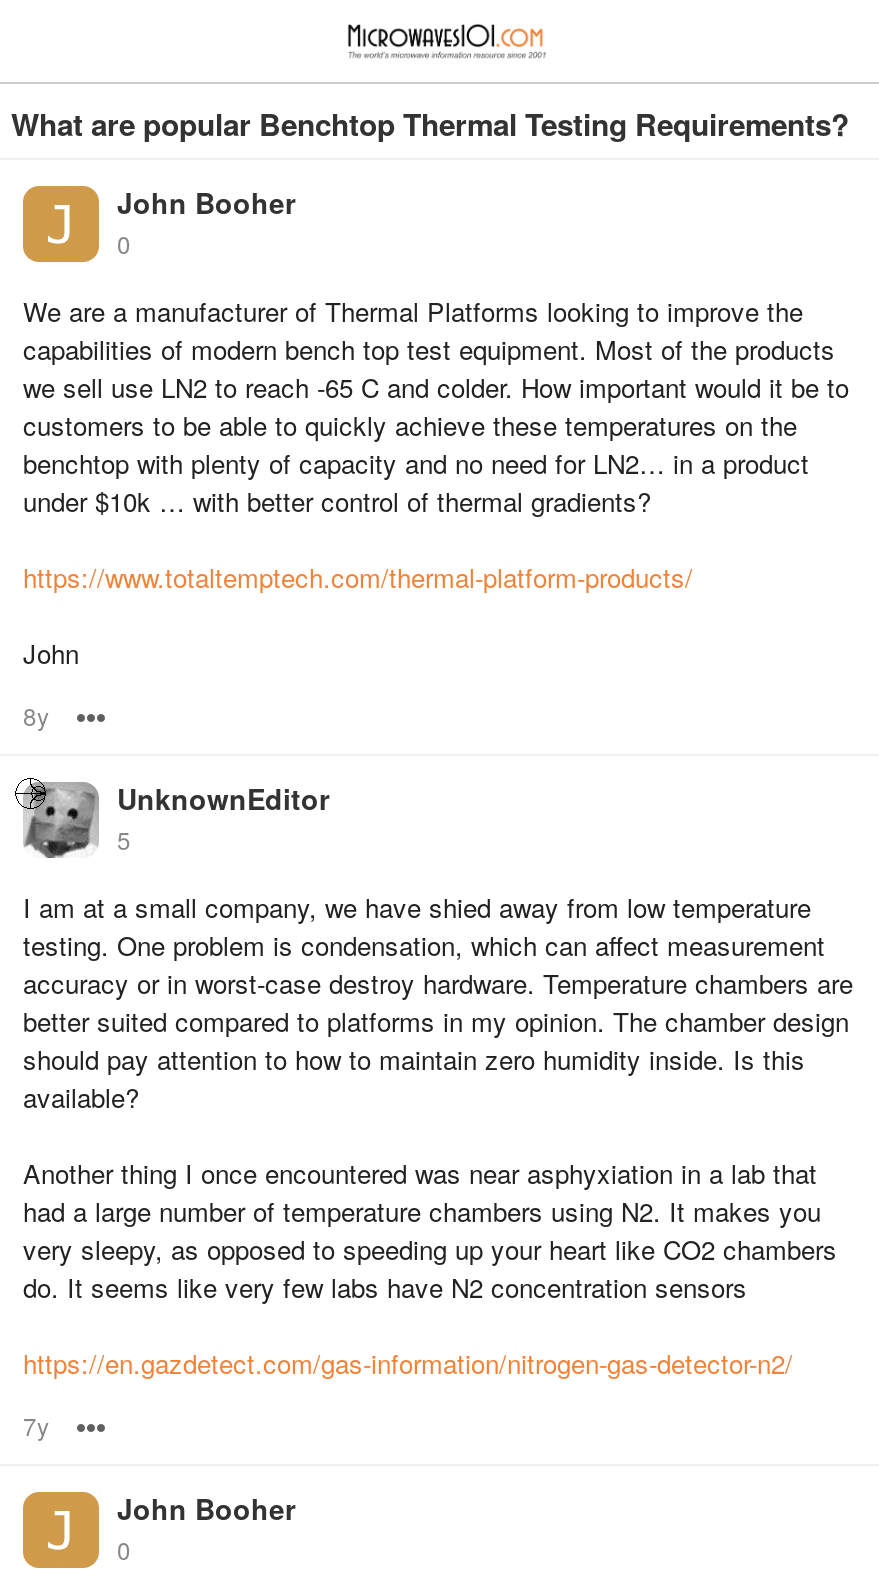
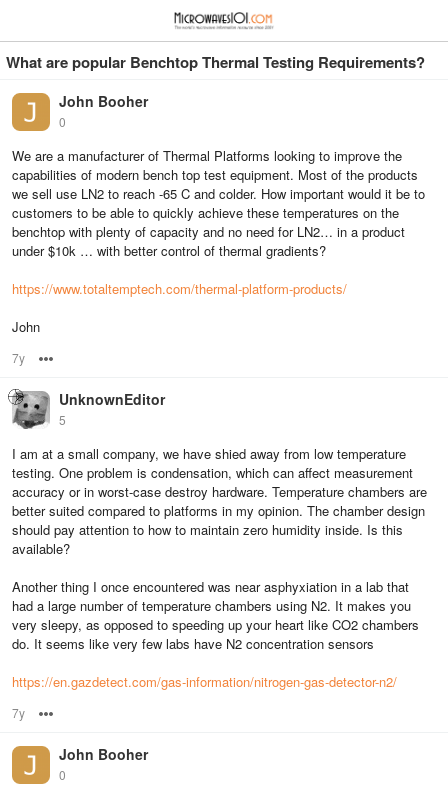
- 8y
+ 7y
